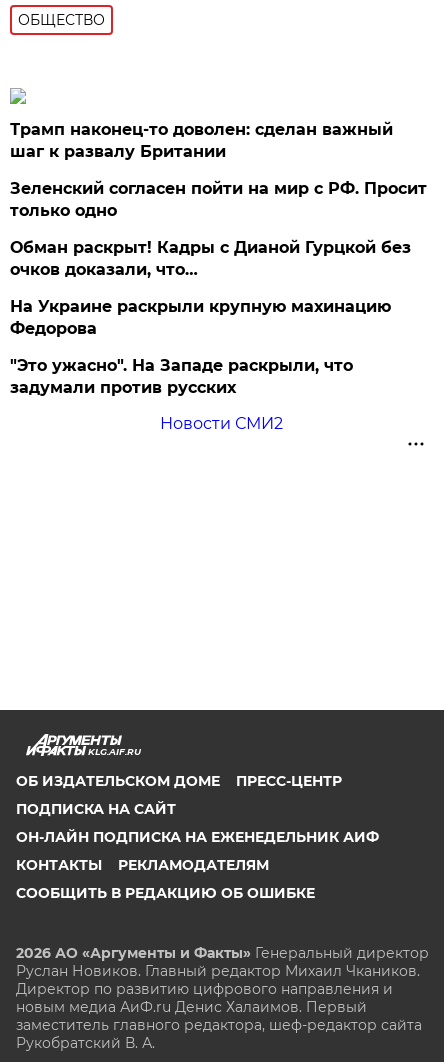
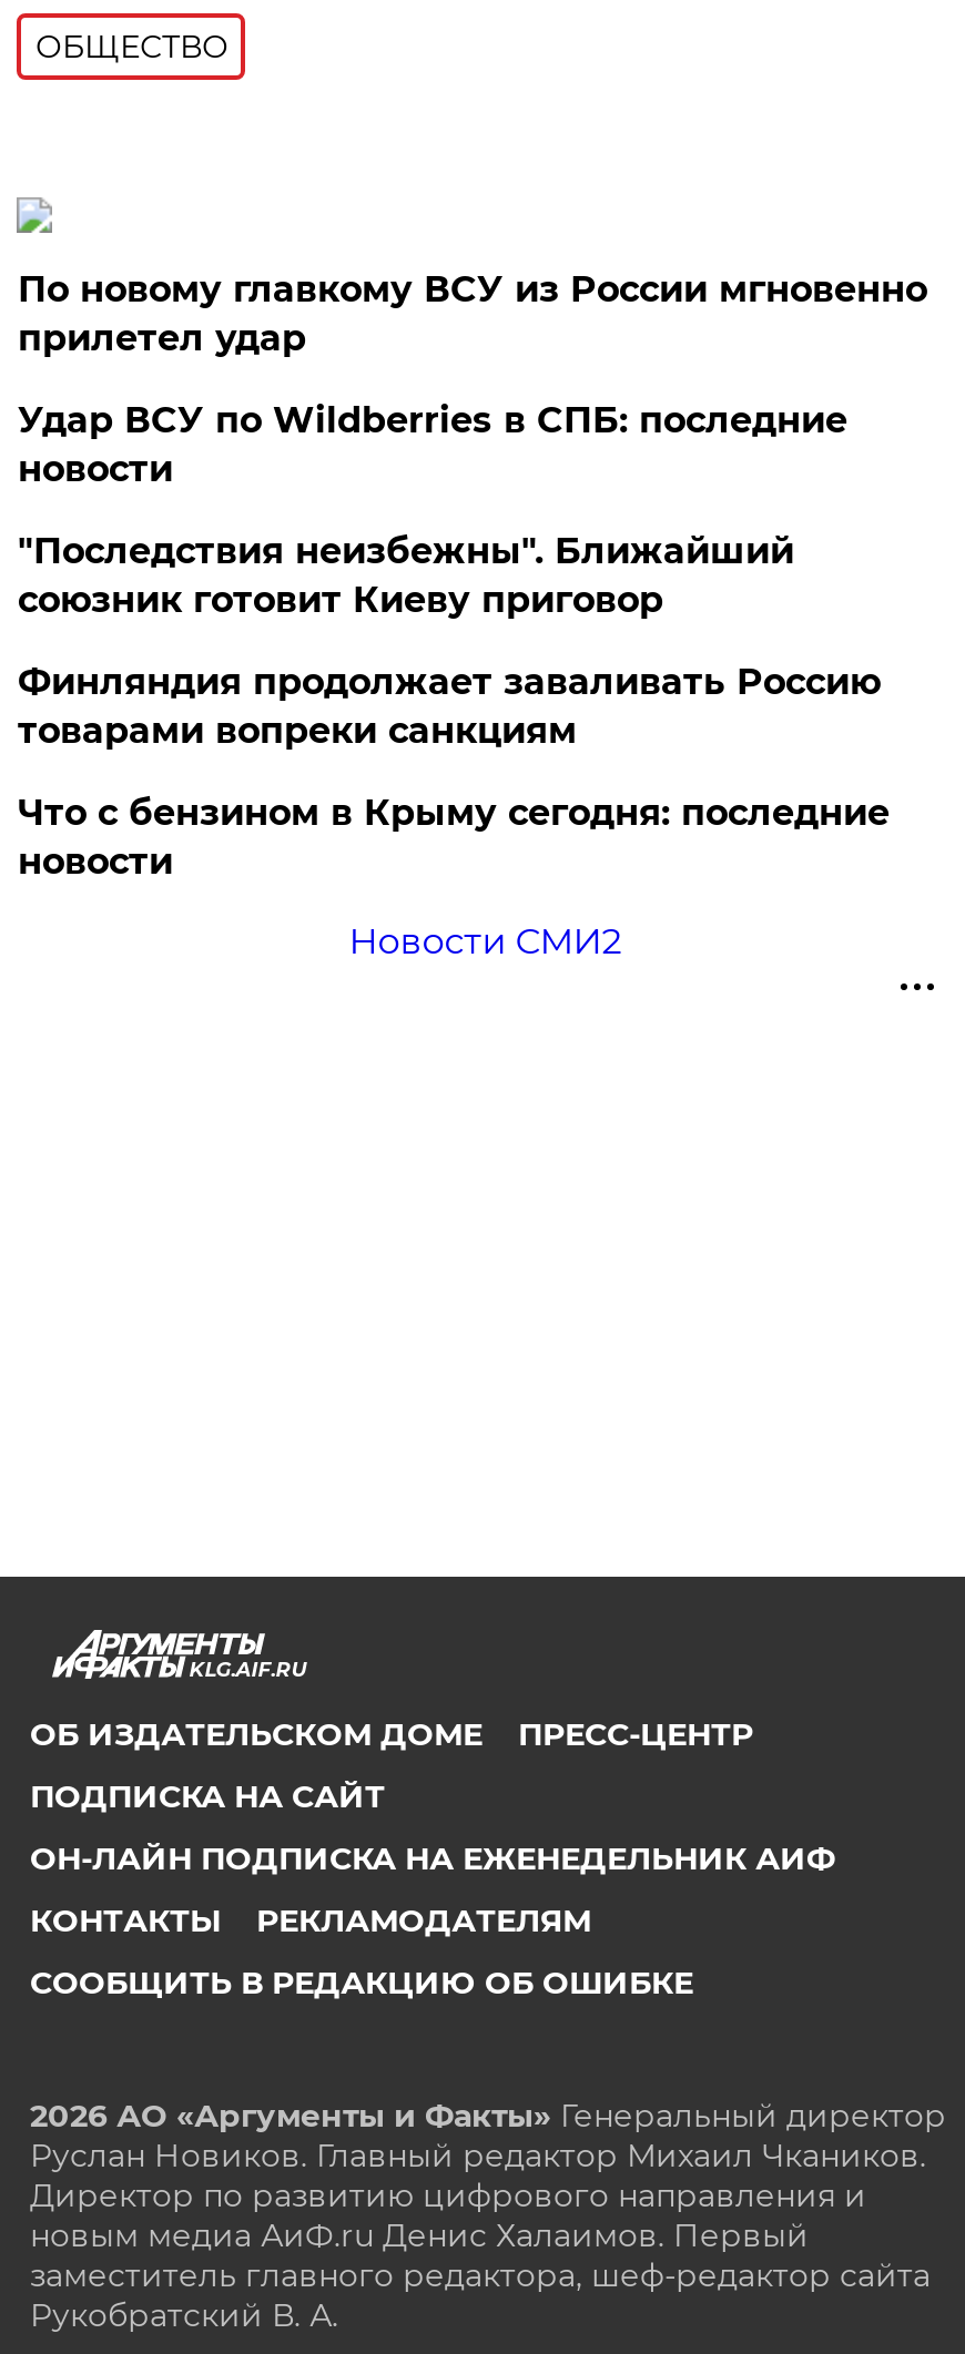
- Трамп наконец-то доволен: сделан важный
- шаг к развалу Британии
+ По новому главкому ВСУ из России мгновенно
+ прилетел удар

- Зеленский согласен пойти на мир с РФ. Просит
- только одно
+ Удар ВСУ по Wildberries в СПБ: последние
+ новости

- Обман раскрыт! Кадры с Дианой Гурцкой без
- очков доказали, что…
+ "Последствия неизбежны". Ближайший
+ союзник готовит Киеву приговор

- На Украине раскрыли крупную махинацию
- Федорова
+ Финляндия продолжает заваливать Россию
+ товарами вопреки санкциям

- "Это ужасно". На Западе раскрыли, что
- задумали против русских
+ Что с бензином в Крыму сегодня: последние
+ новости
